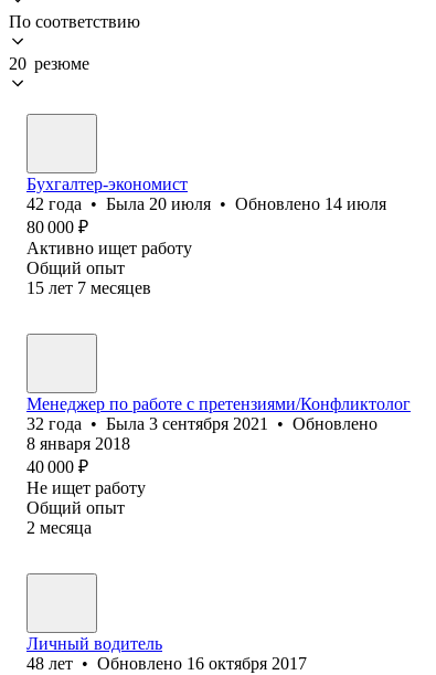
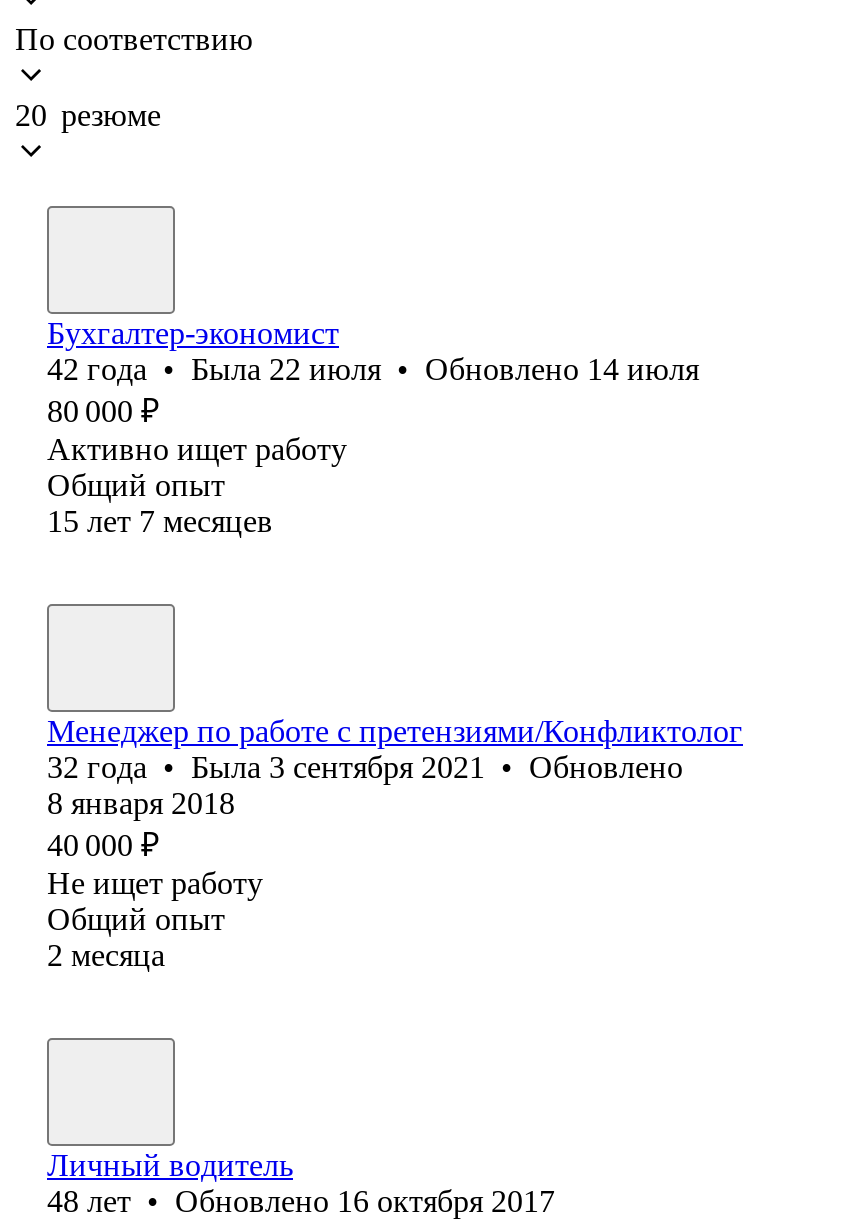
- 42 года • Была 20 июля • Обновлено 14 июля
+ 42 года • Была 22 июля • Обновлено 14 июля
